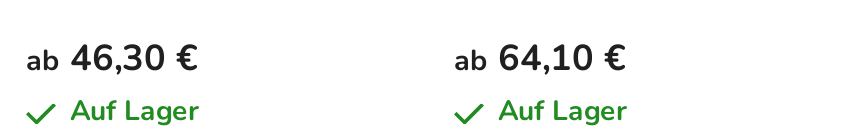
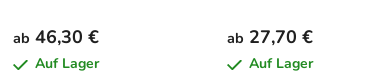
- ab 64,10 €
+ ab 27,70 €
